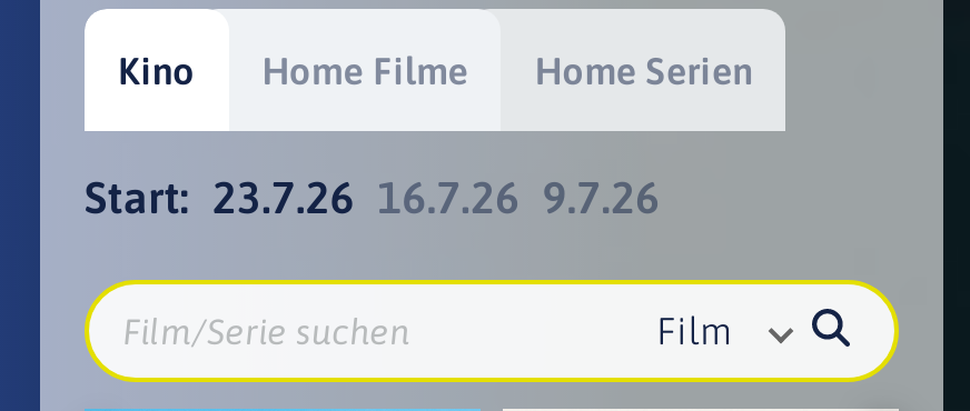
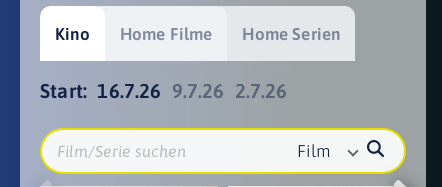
- Start: 23.7.26 16.7.26 9.7.26
+ Start: 16.7.26 9.7.26 2.7.26
